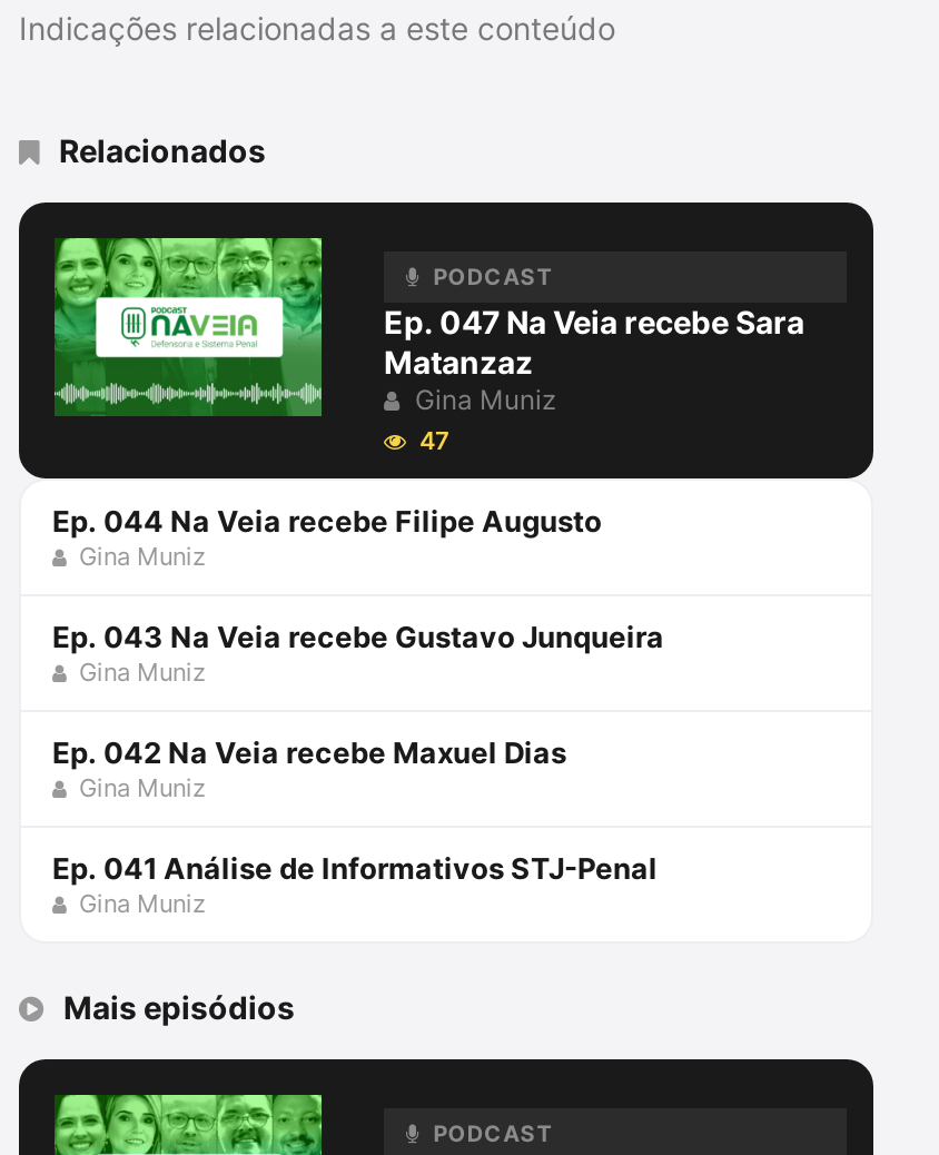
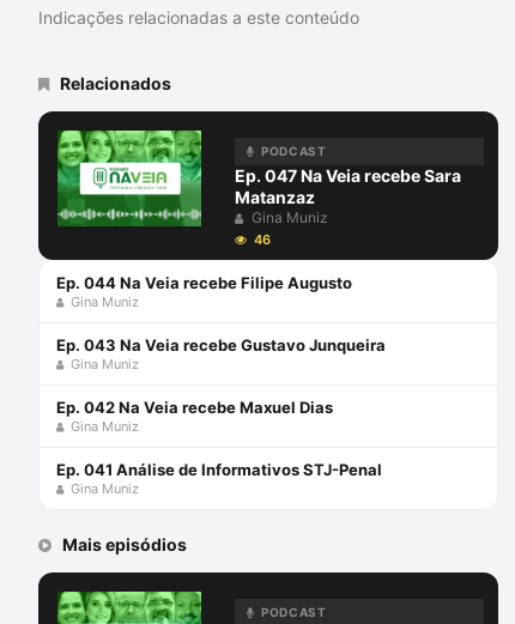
- 47
+ 46
